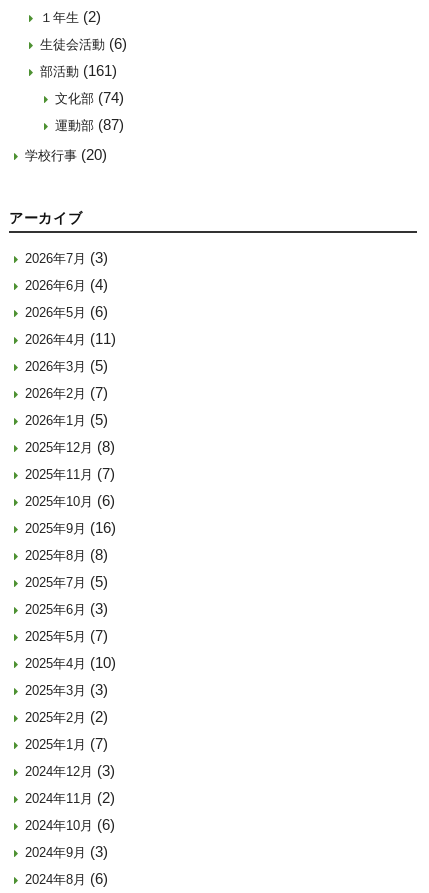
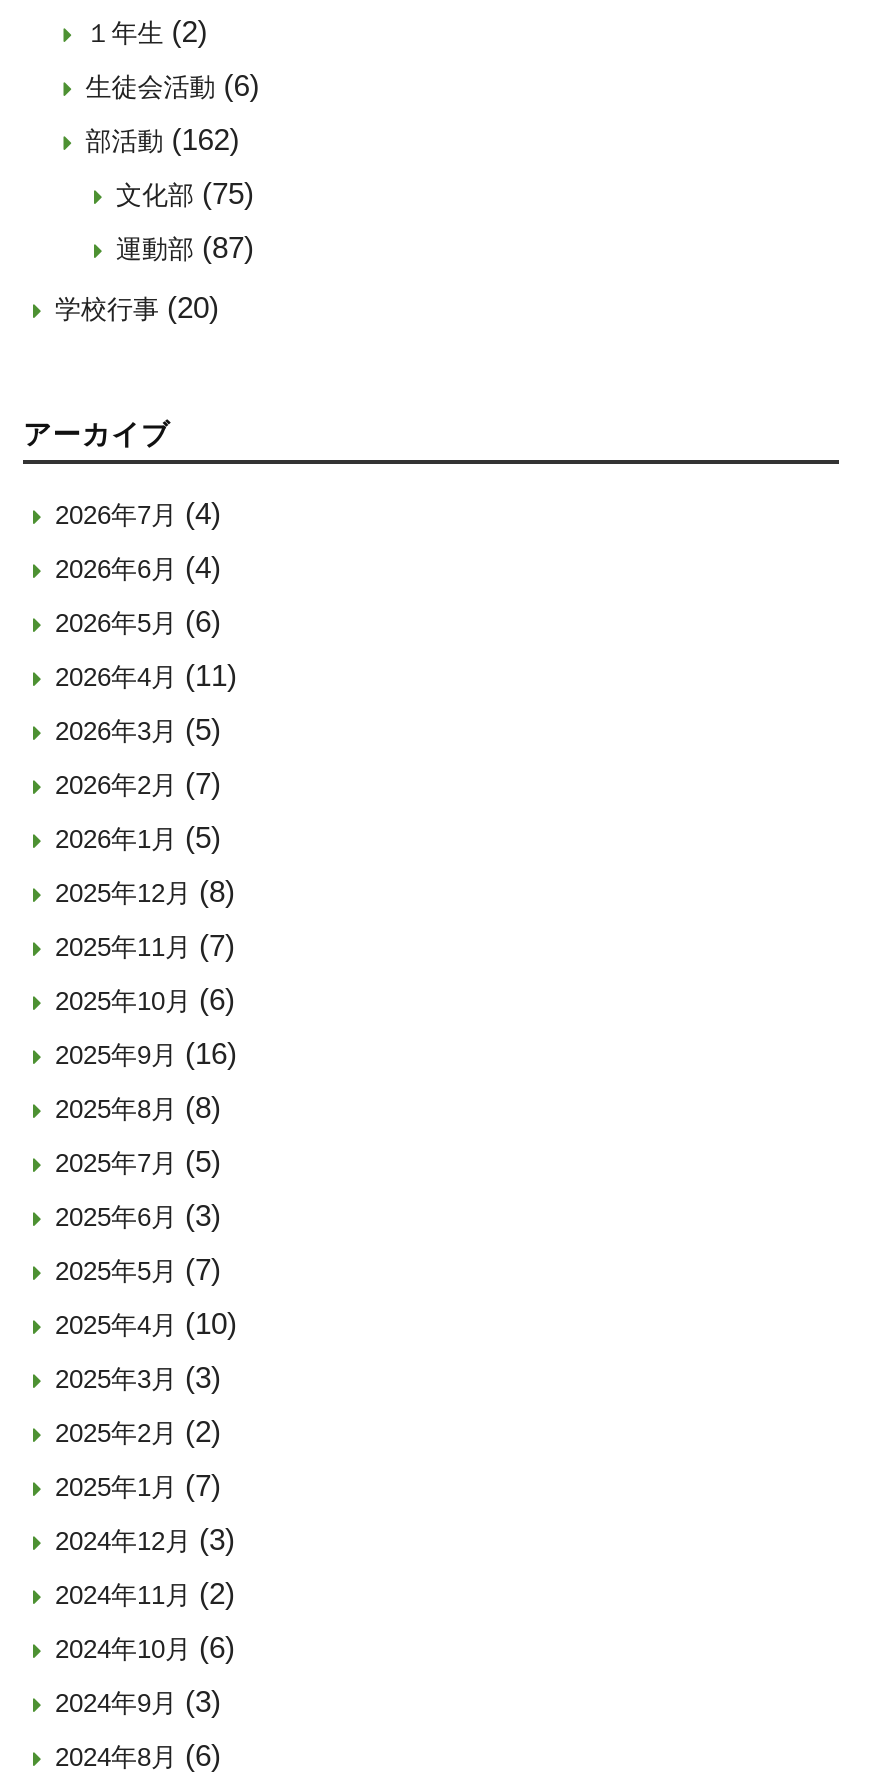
- 部活動(161)
+ 部活動(162)

- 文化部(74)
+ 文化部(75)

- 2026年7月(3)
+ 2026年7月(4)
